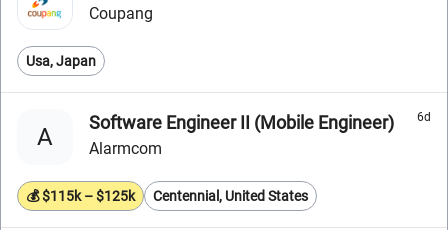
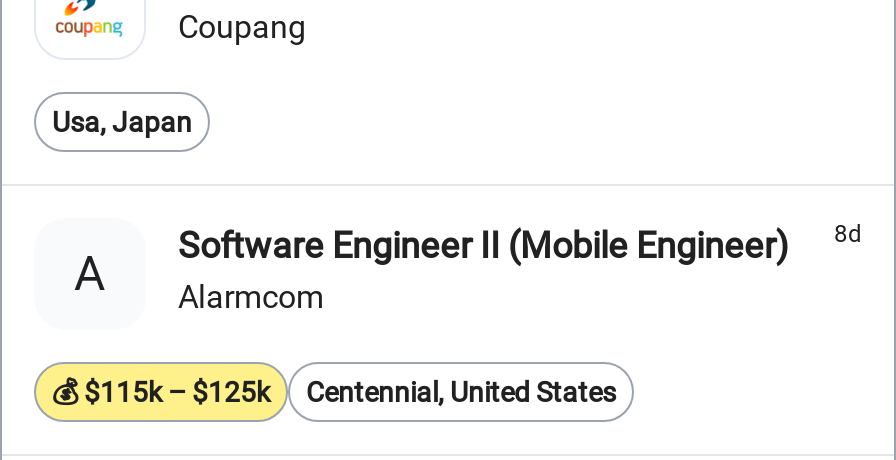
- Software Engineer II (Mobile Engineer) 6d
+ Software Engineer II (Mobile Engineer) 8d
